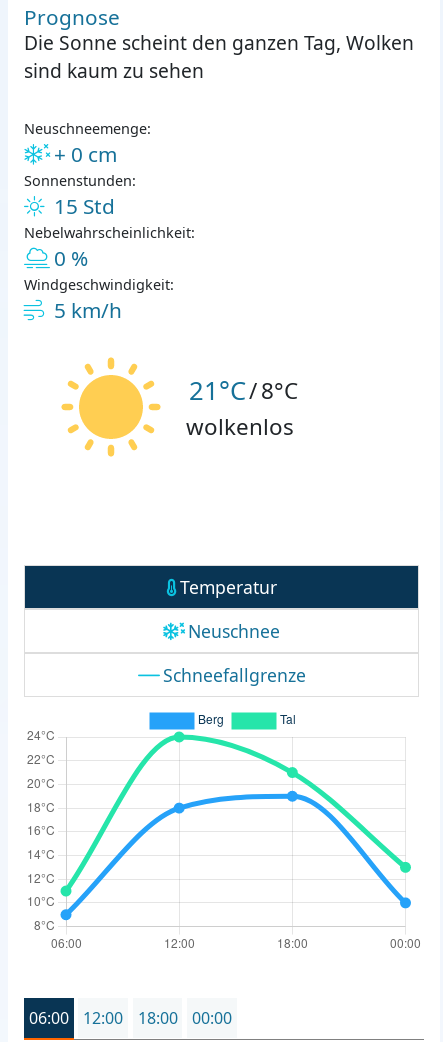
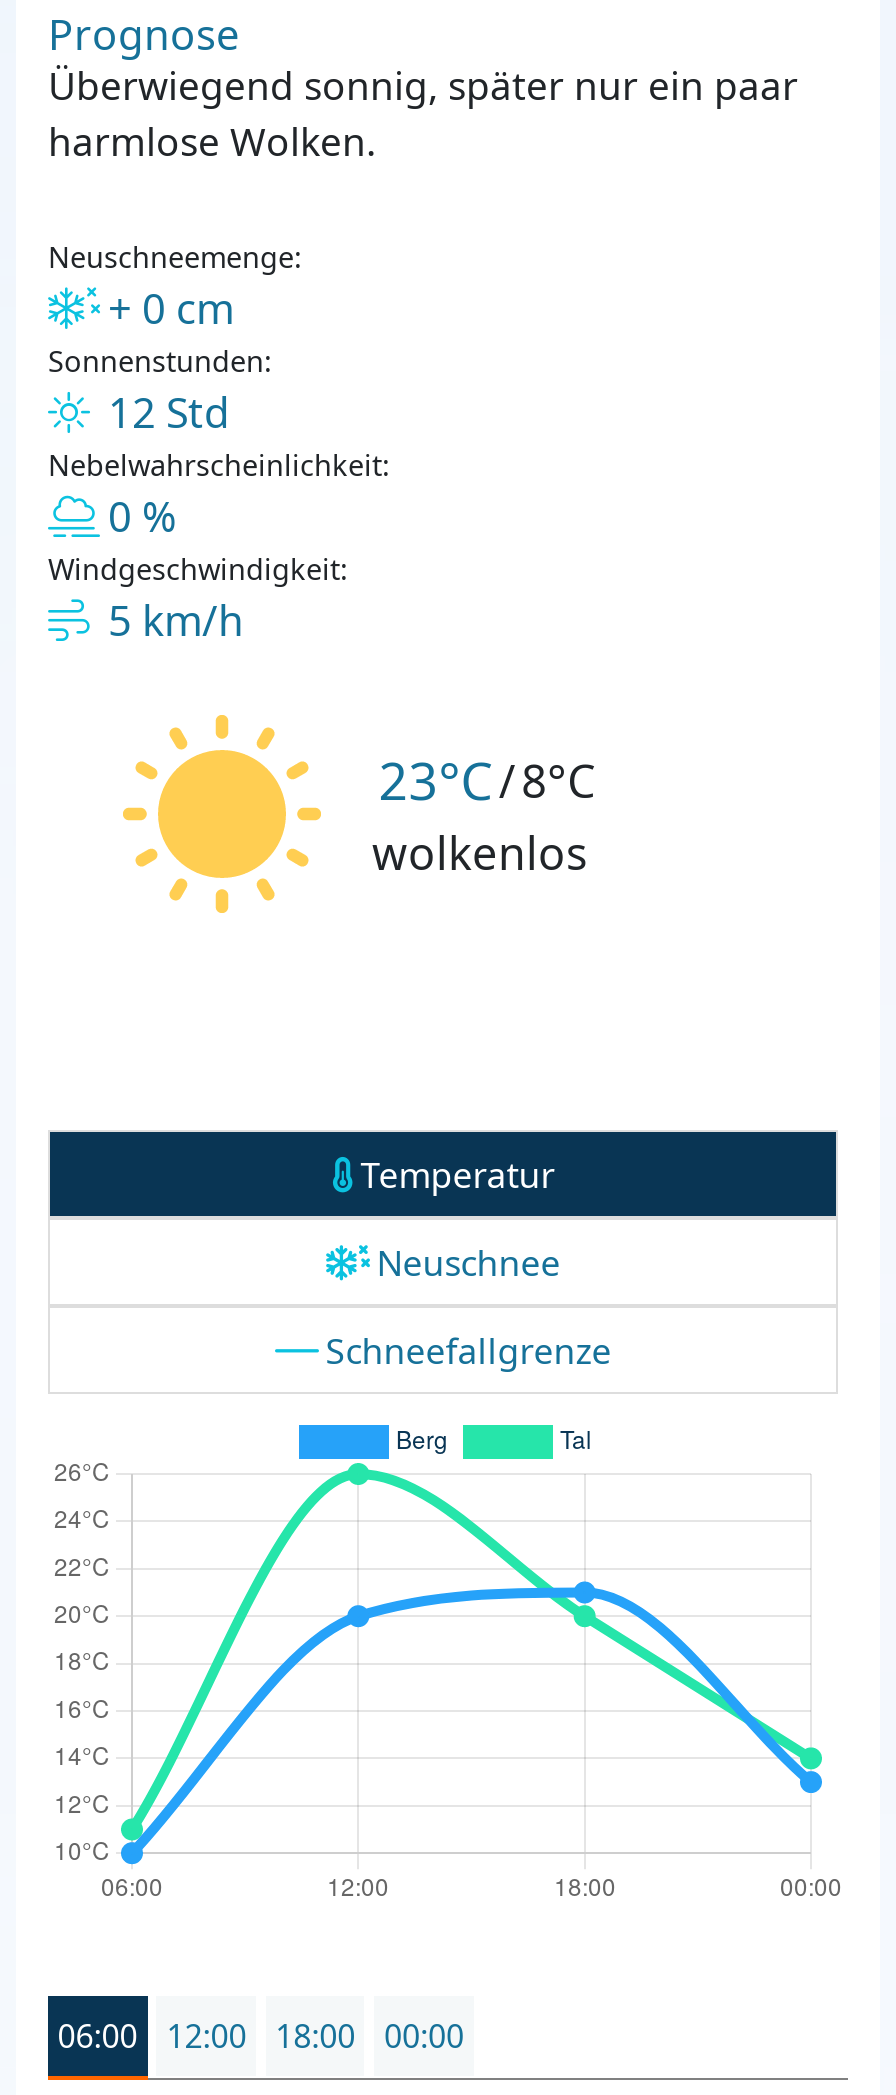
- Die Sonne scheint den ganzen Tag, Wolken
- sind kaum zu sehen
+ Überwiegend sonnig, später nur ein paar
+ harmlose Wolken.

- 15 Std
+ 12 Std

- 21°C / 8°C
+ 23°C / 8°C

- [image]
+ [image]

- [image]
+ [image]
